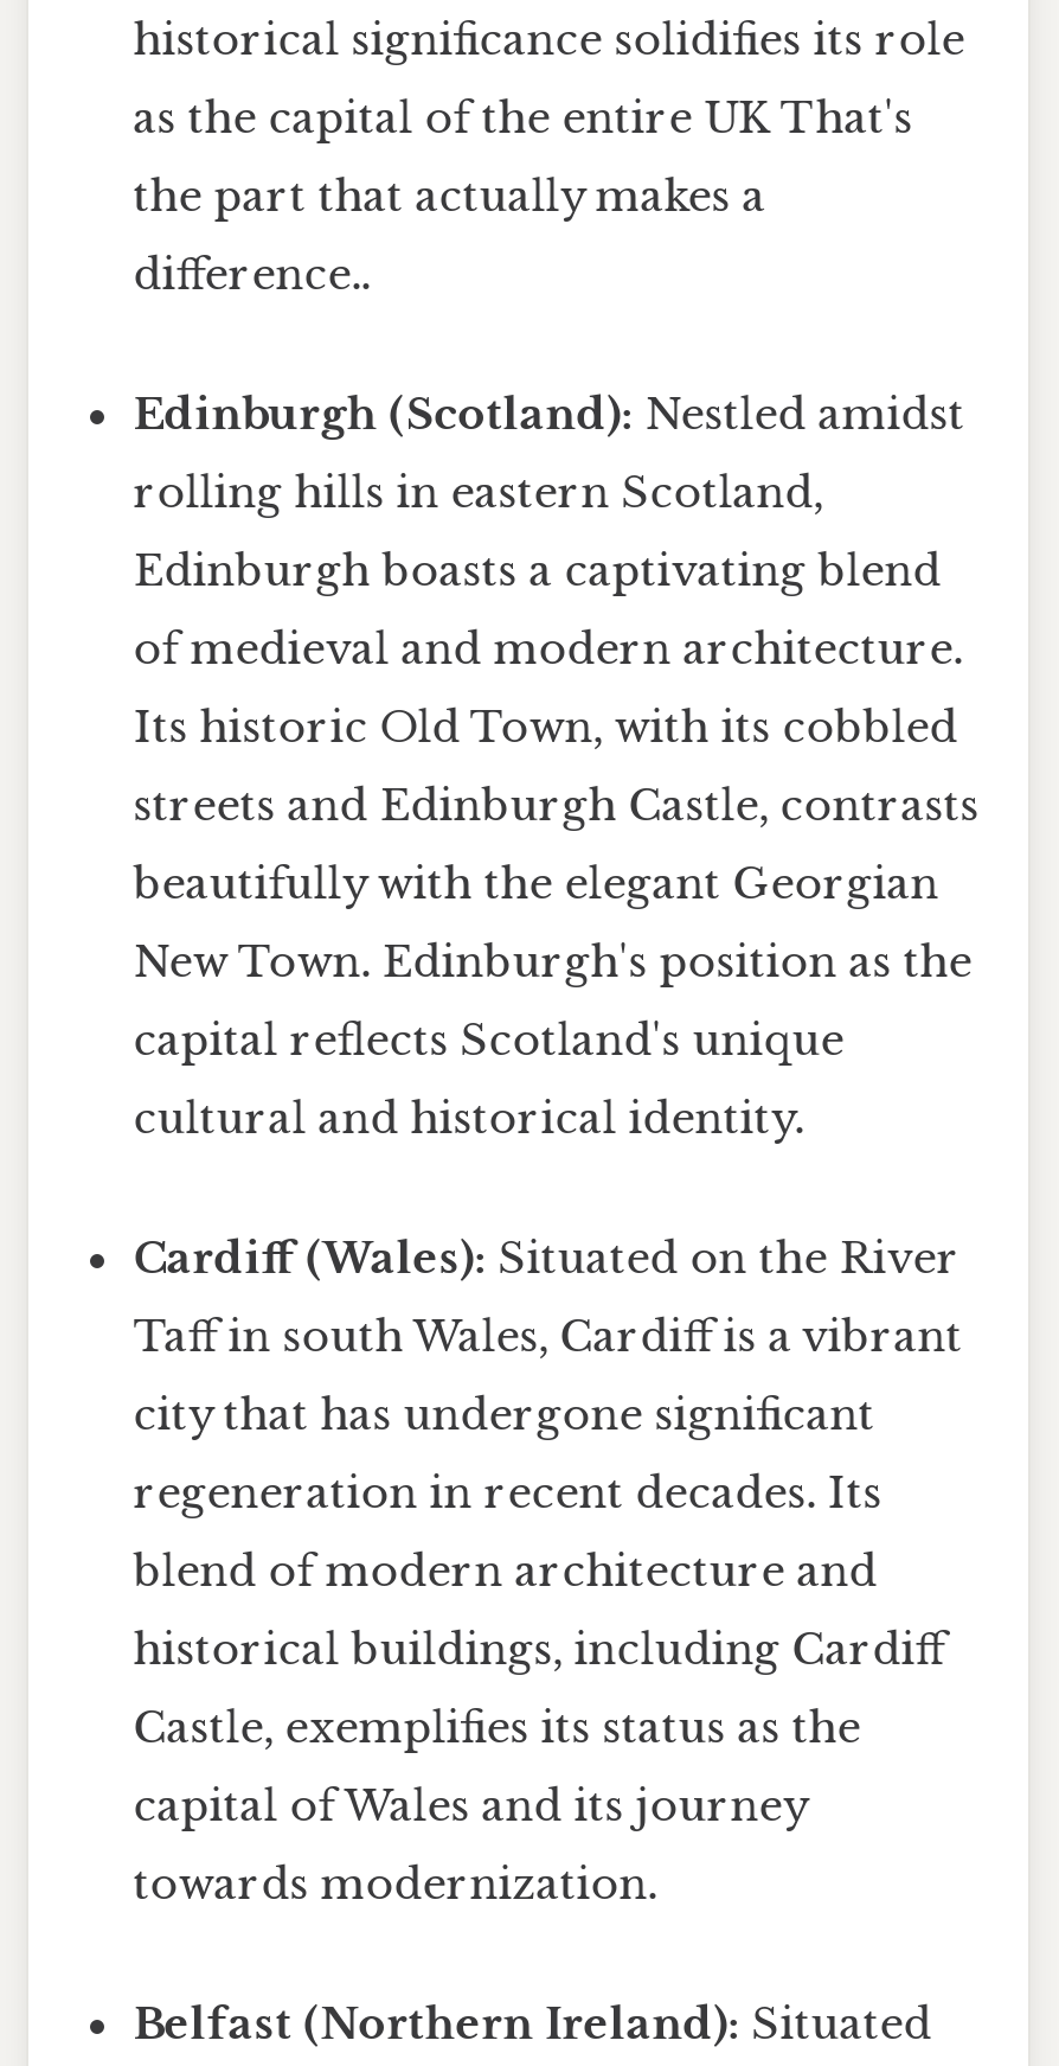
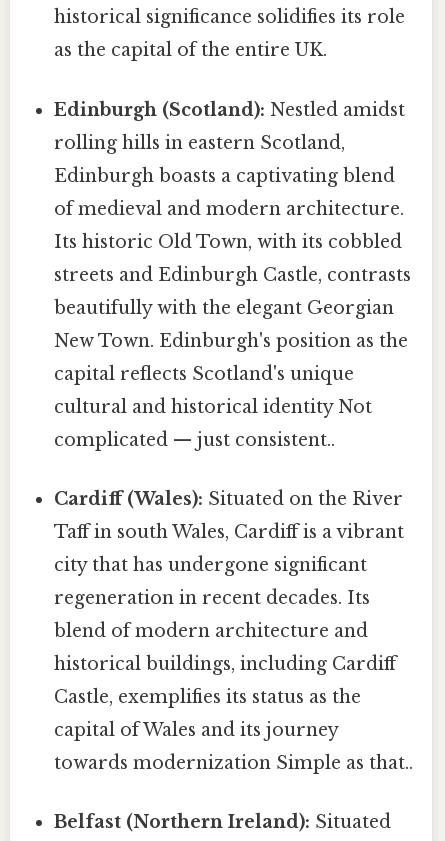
- as the capital of the entire UK That's
- the part that actually makes a
- difference..
+ as the capital of the entire UK.

moved up: Edinburgh (Scotland): Nestled amidst | rolling hills in eastern Scotland, | Edinburgh boasts a captivating blend | ... | New Town. Edinburgh's position as the | capital reflects Scotland's unique

- cultural and historical identity.
+ cultural and historical identity Not
+ complicated — just consistent..

- towards modernization.
+ towards modernization Simple as that..
